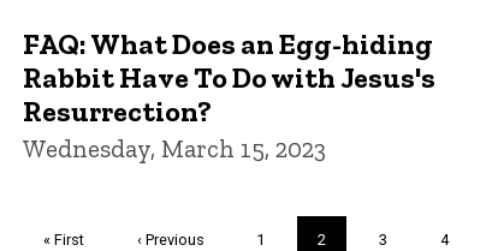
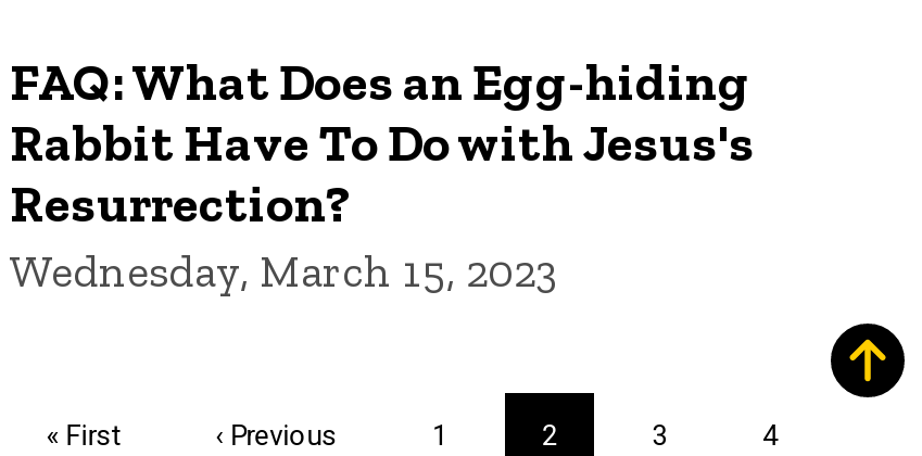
+ [image]
